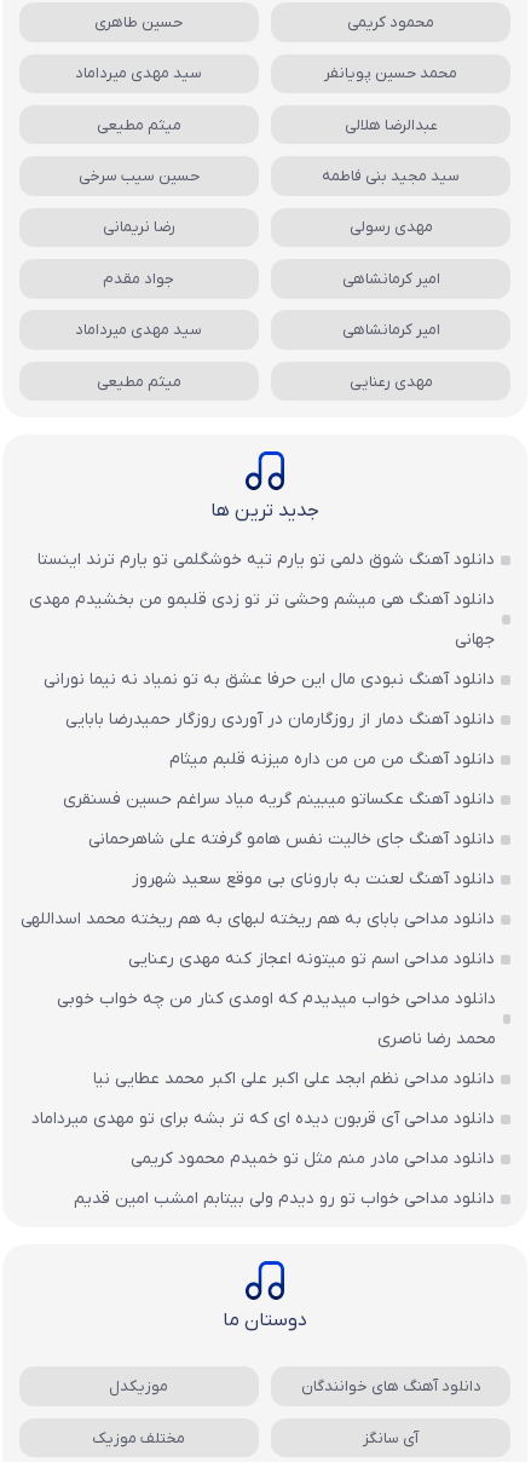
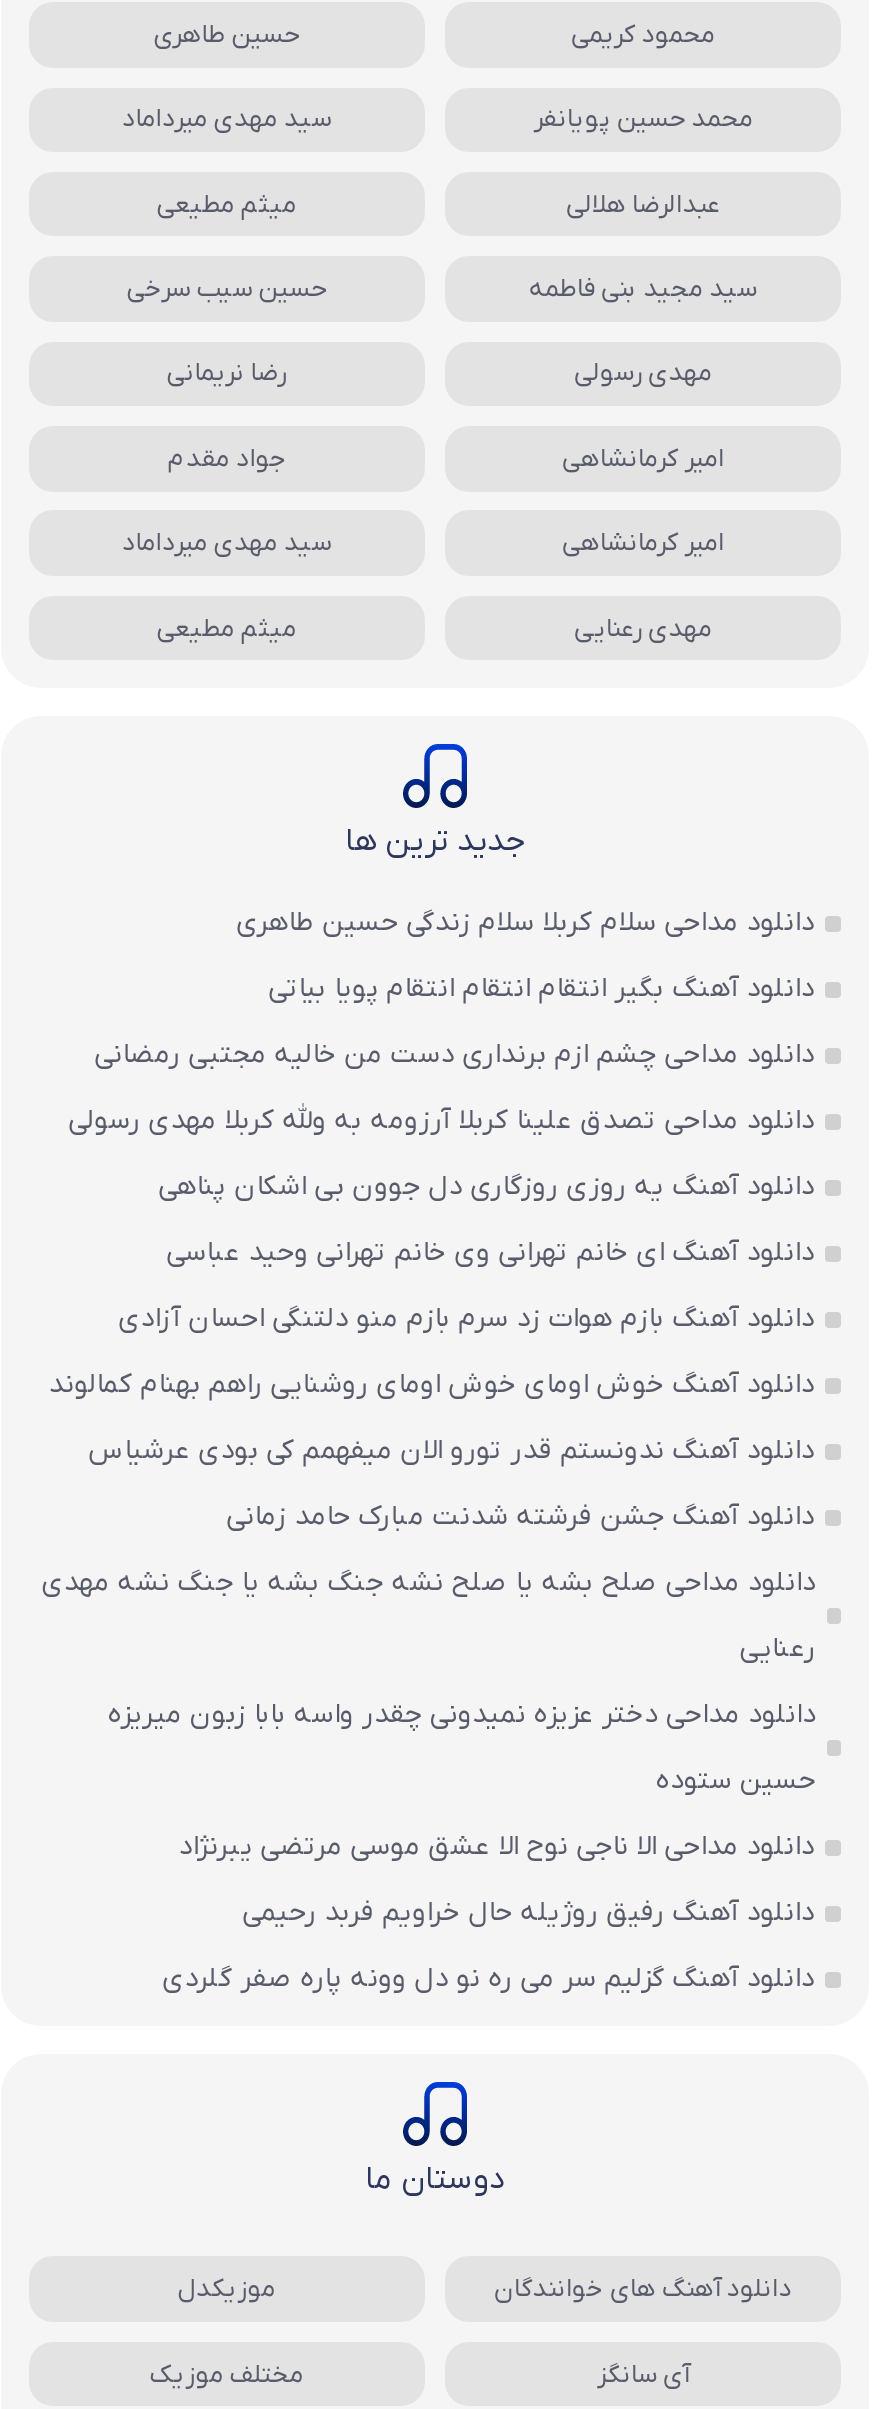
- دانلود آهنگ شوق دلمی تو یارم تیه خوشگلمی تو یارم ترند اینستا
+ دانلود مداحی سلام کربلا سلام زندگی حسین طاهری

- دانلود آهنگ هی میشم وحشی تر تو زدی قلبمو من بخشیدم مهدی
+ دانلود آهنگ بگیر انتقام انتقام انتقام پویا بیاتی

- جهانی
+ دانلود مداحی چشم ازم برنداری دست من خالیه مجتبی رمضانی

- دانلود آهنگ نبودی مال این حرفا عشق به تو نمیاد نه نیما نورانی
+ دانلود مداحی تصدق علینا کربلا آرزومه به ولله کربلا مهدی رسولی

- دانلود آهنگ دمار از روزگارمان در آوردی روزگار حمیدرضا بابایی
+ دانلود آهنگ یه روزی روزگاری دل جوون بی اشکان پناهی

- دانلود آهنگ من من من داره میزنه قلبم میثام
+ دانلود آهنگ ای خانم تهرانی وی خانم تهرانی وحید عباسی

- دانلود آهنگ عکساتو میبینم گریه میاد سراغم حسین فسنقری
+ دانلود آهنگ بازم هوات زد سرم بازم منو دلتنگی احسان آزادی

- دانلود آهنگ جای خالیت نفس هامو گرفته علی شاهرحمانی
+ دانلود آهنگ خوش اومای خوش اومای روشنایی راهم بهنام کمالوند

- دانلود آهنگ لعنت به بارونای بی‌ موقع سعید شهروز
+ دانلود آهنگ ندونستم قدر تورو الان میفهمم کی بودی عرشیاس

- دانلود مداحی بابای به هم ریخته لبهای به هم ریخته محمد اسداللهی
+ دانلود آهنگ جشن فرشته شدنت مبارک حامد زمانی

- دانلود مداحی اسم تو میتونه اعجاز کنه مهدی رعنایی
+ دانلود مداحی صلح بشه یا صلح نشه جنگ بشه یا جنگ نشه مهدی

- دانلود مداحی خواب میدیدم که اومدی کنار من چه خواب خوبی
+ رعنایی

- محمد رضا ناصری
+ دانلود مداحی دختر عزیزه نمیدونی چقدر واسه بابا زبون میریزه

- دانلود مداحی نظم ابجد علی اکبر علی اکبر محمد عطایی نیا
+ حسین ستوده

- دانلود مداحی آی قربون دیده ای که تر بشه برای تو مهدی میرداماد
+ دانلود مداحی الا ناجی نوح الا عشق موسی مرتضی یبرنژاد

- دانلود مداحی مادر منم مثل تو خمیدم محمود کریمی
+ دانلود آهنگ رفیق روژیله حال خراویم فربد رحیمی

- دانلود مداحی خواب تو رو دیدم ولی بیتابم امشب امین قدیم
+ دانلود آهنگ گزلیم سر می ره نو دل وونه پاره صفر گلردی
